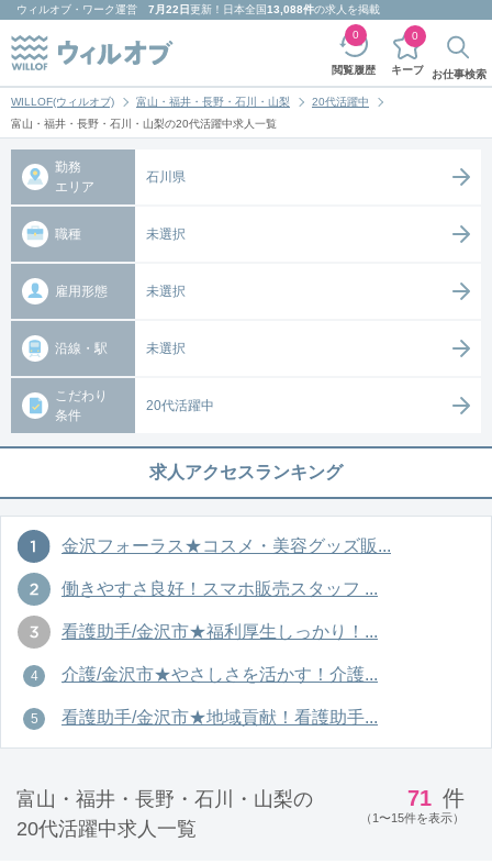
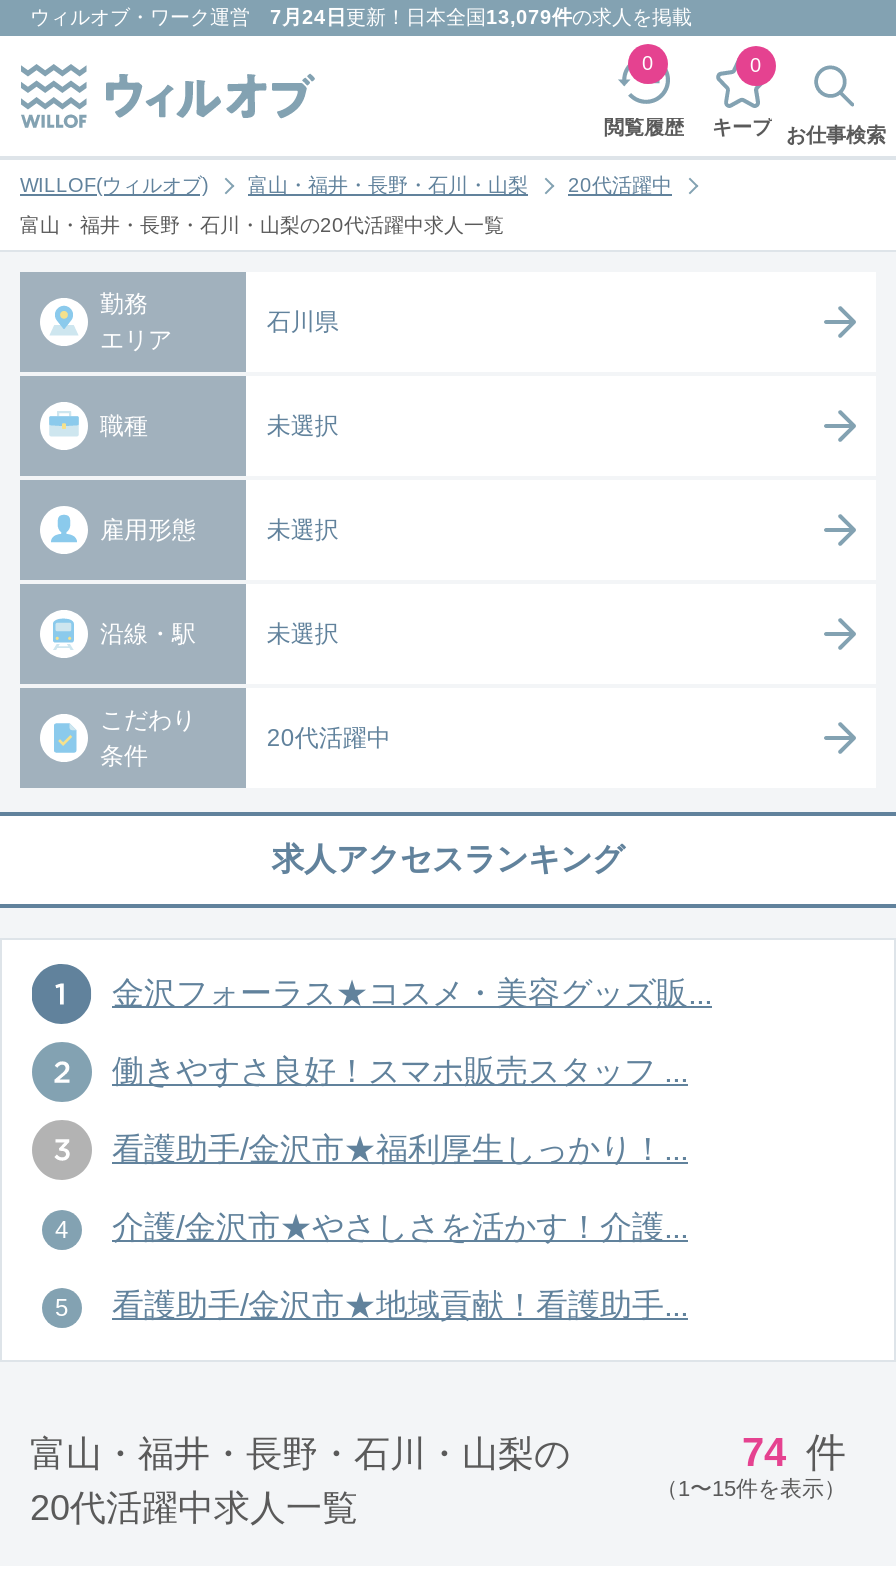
- ウィルオブ・ワーク運営7月22日更新！日本全国13,088件の求人を掲載
+ ウィルオブ・ワーク運営7月24日更新！日本全国13,079件の求人を掲載

- 71 件
+ 74 件
